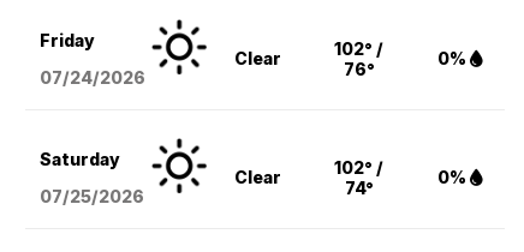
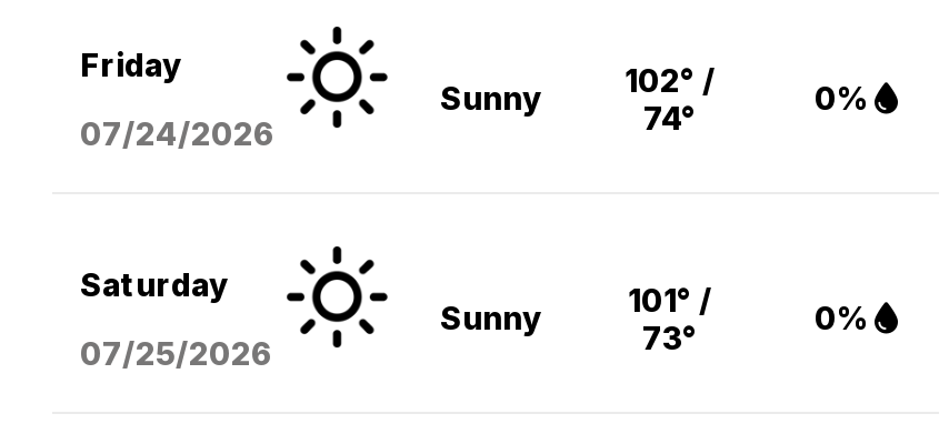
- Clear
+ Sunny

- 76°
+ 74°

- Clear
- 102° /
- 74°
+ Sunny
+ 101° /
+ 73°
